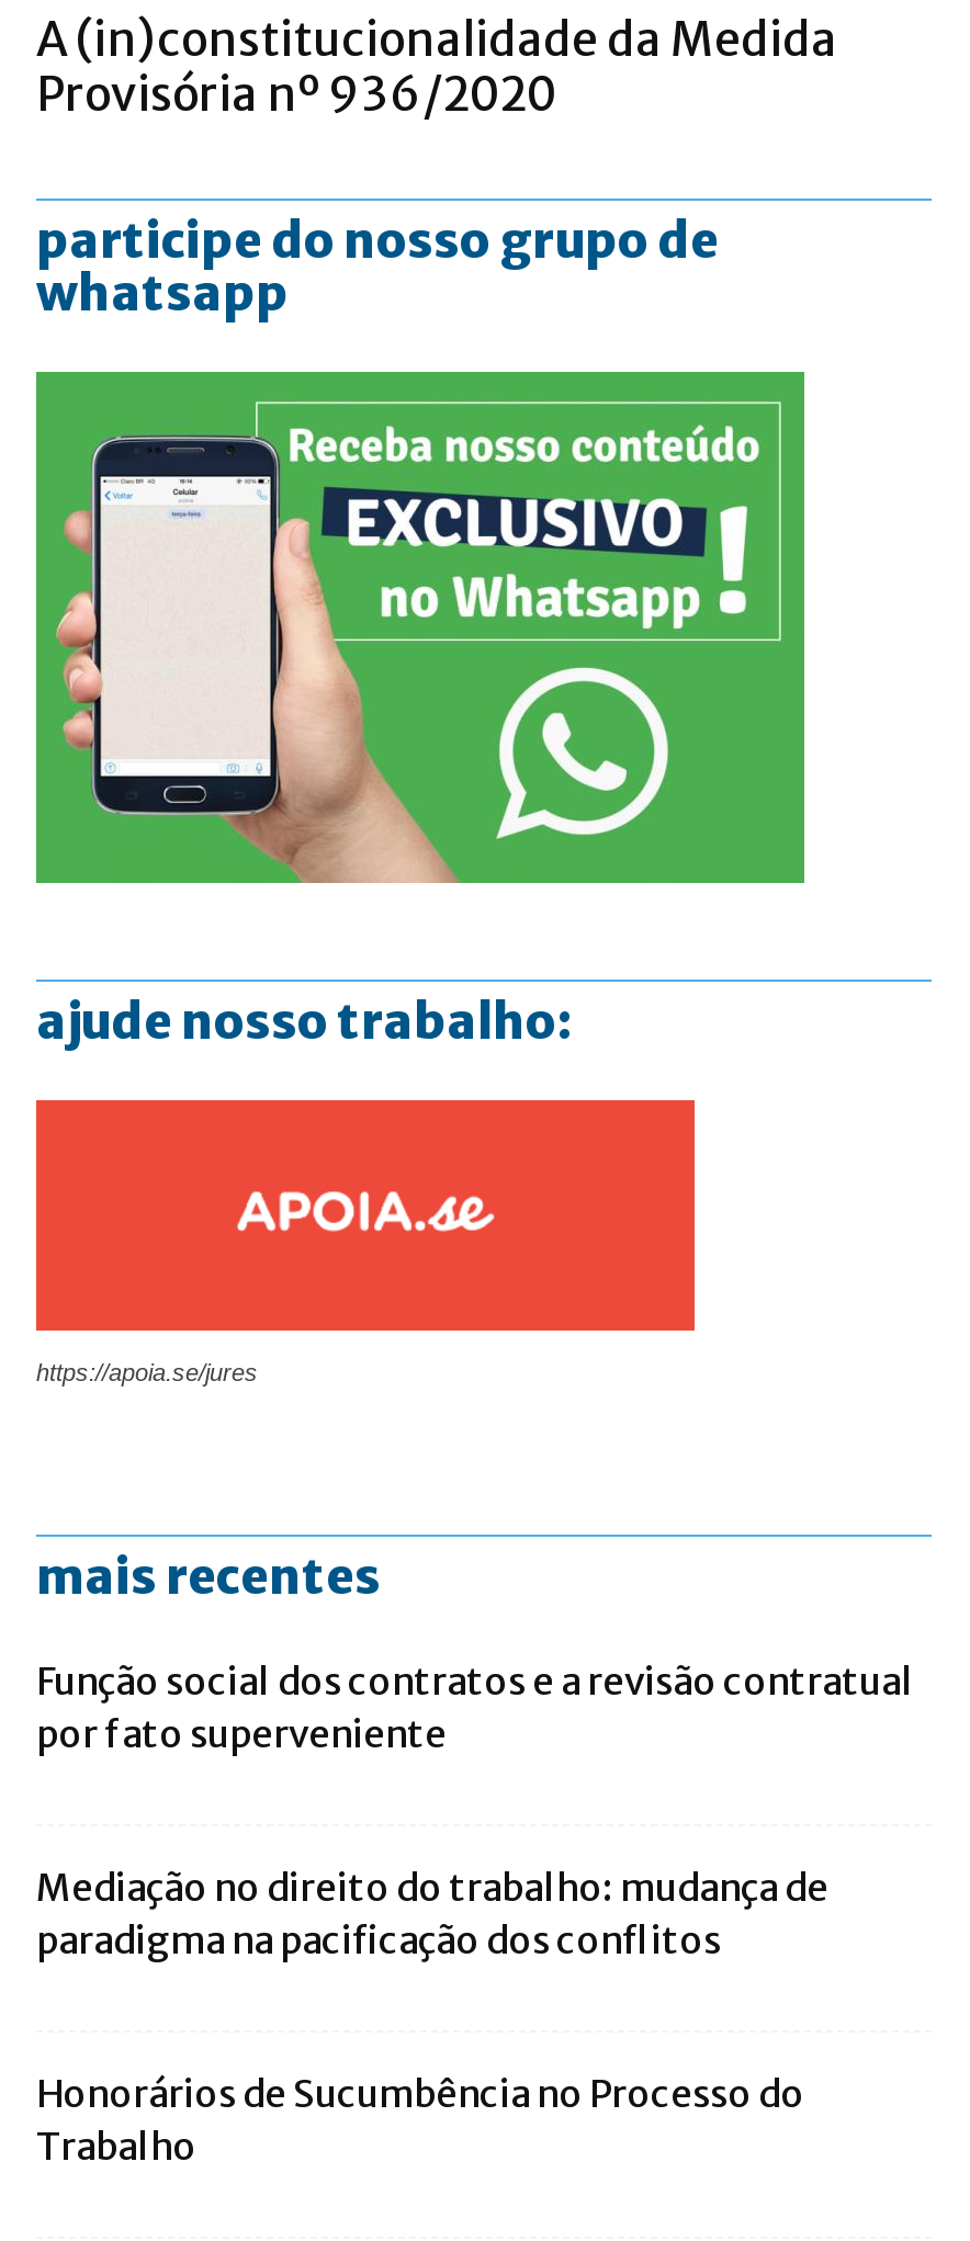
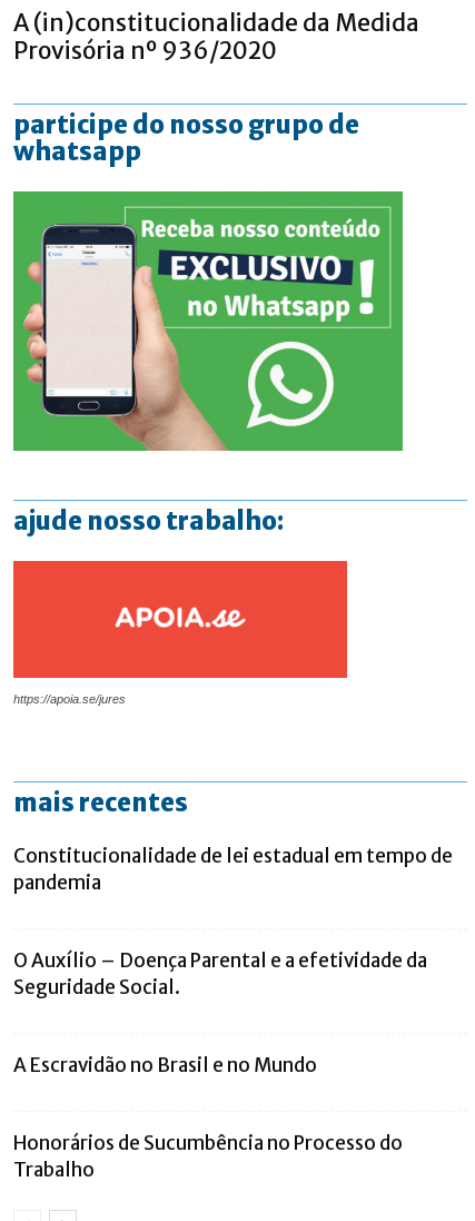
- Função social dos contratos e a revisão contratual
- por fato superveniente
- Mediação no direito do trabalho: mudança de
- paradigma na pacificação dos conflitos
+ Constitucionalidade de lei estadual em tempo de
+ pandemia
+ O Auxílio – Doença Parental e a efetividade da
+ Seguridade Social.
+ A Escravidão no Brasil e no Mundo
